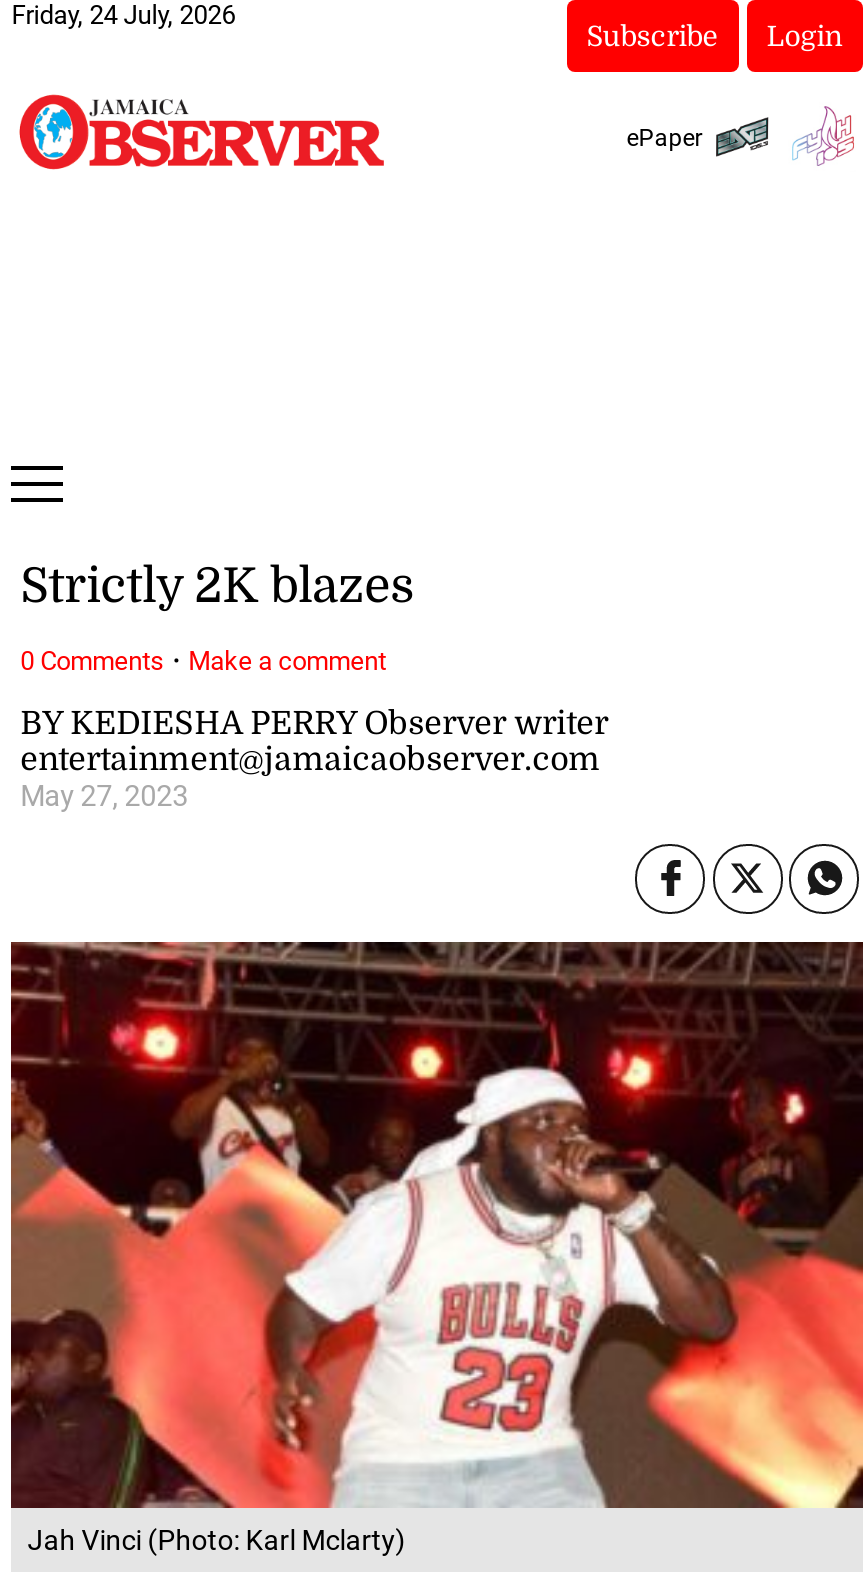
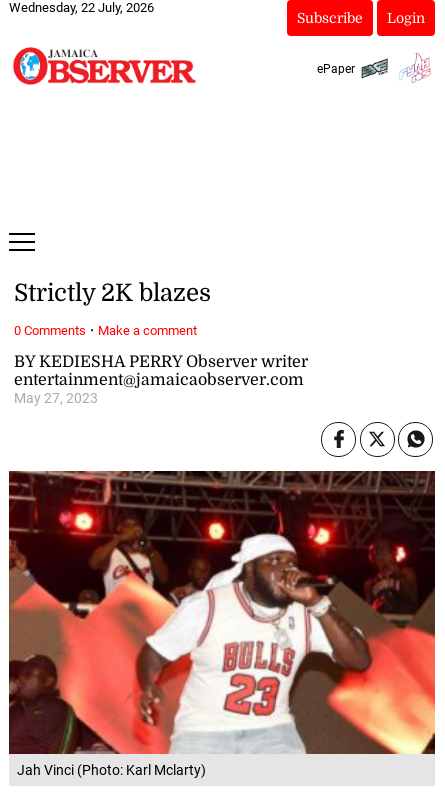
- Friday, 24 July, 2026
+ Wednesday, 22 July, 2026
